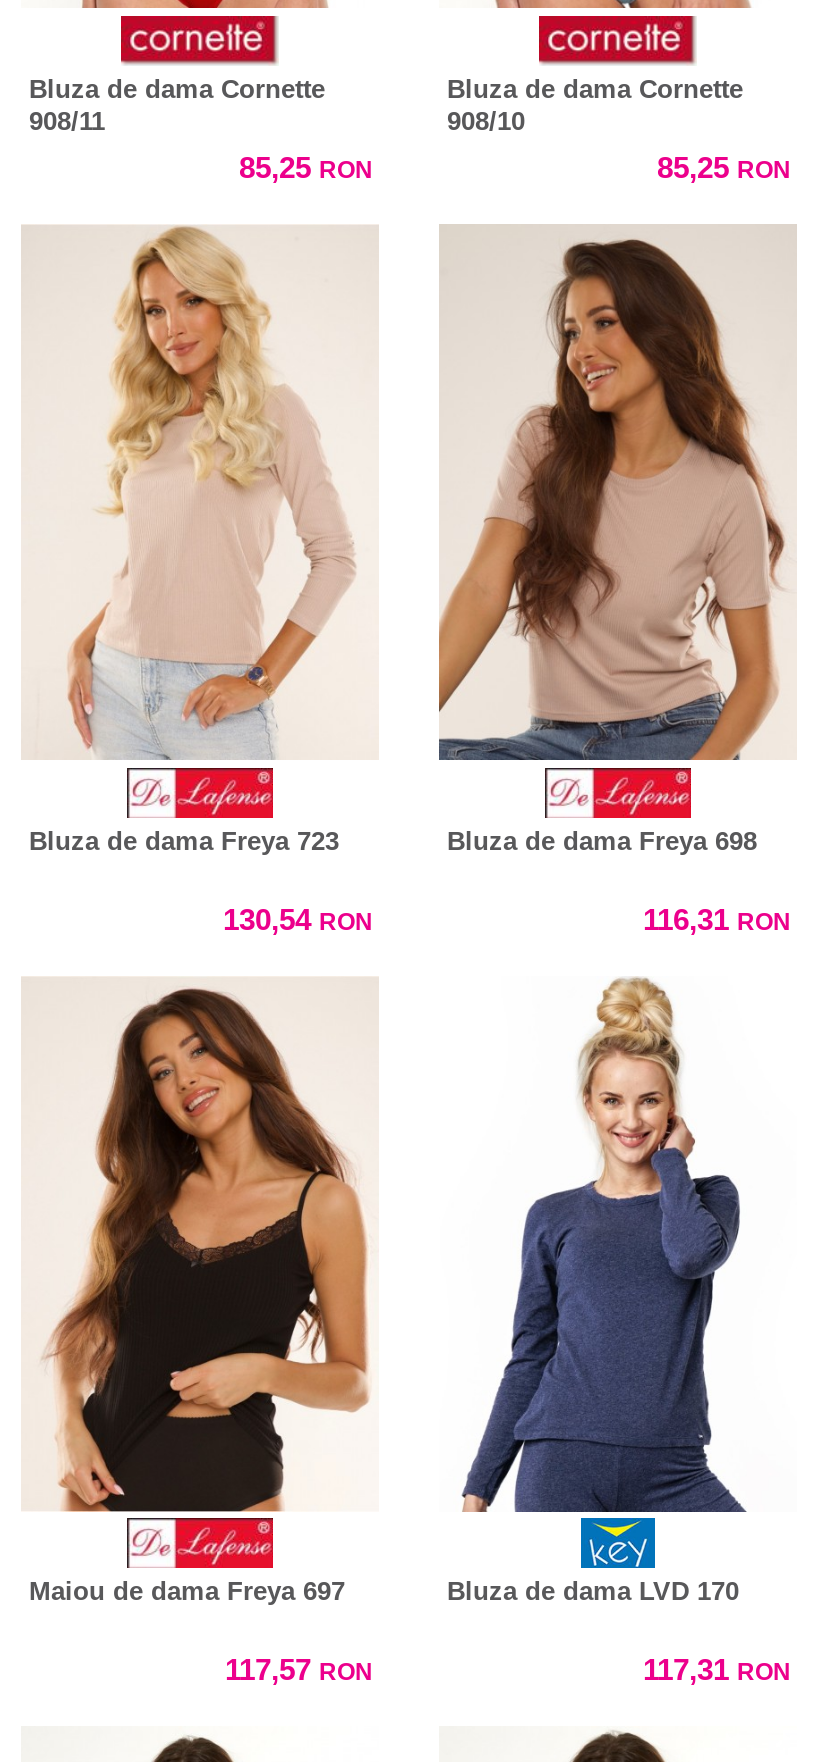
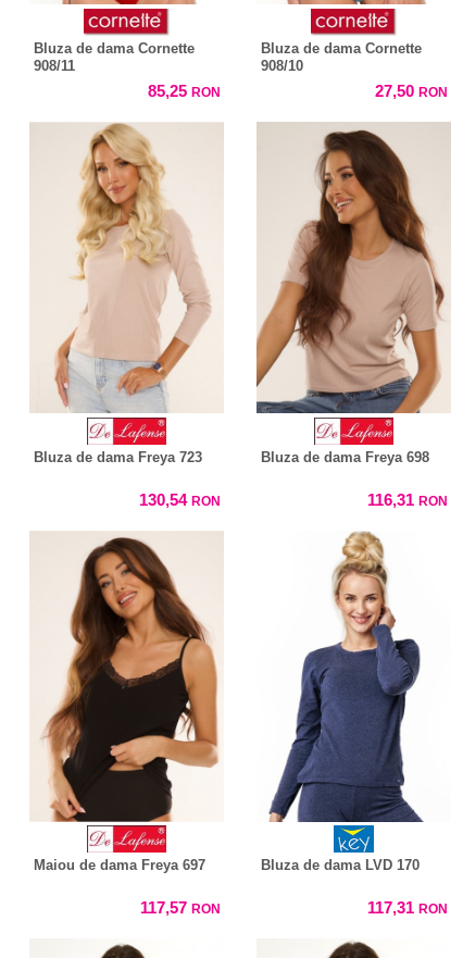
- 85,25 RON
+ 27,50 RON
